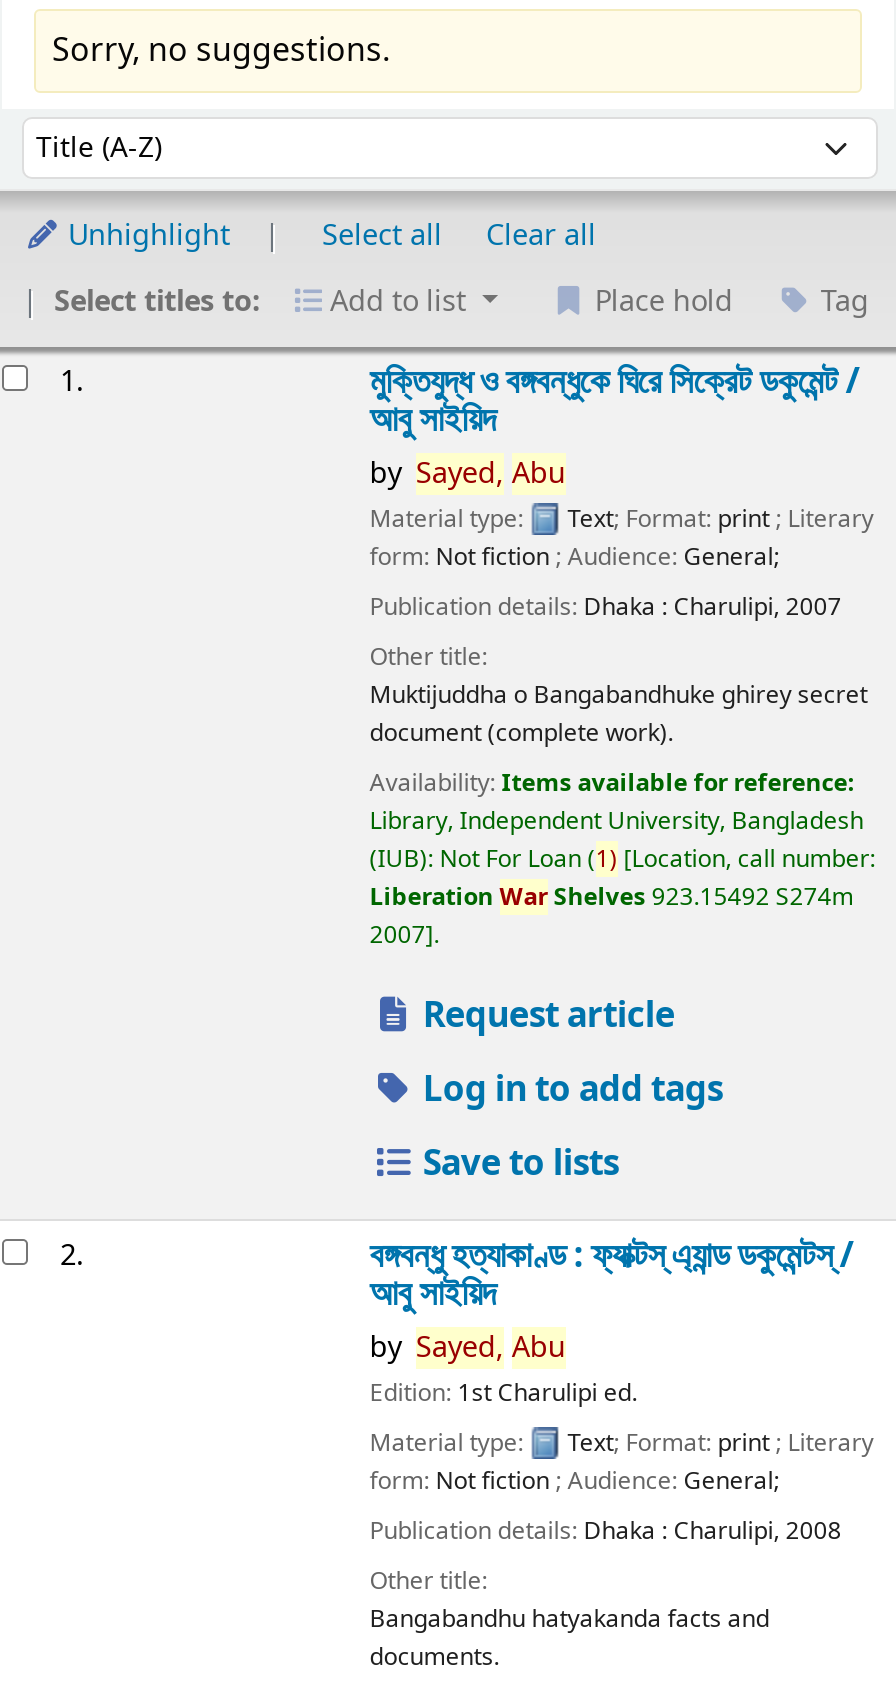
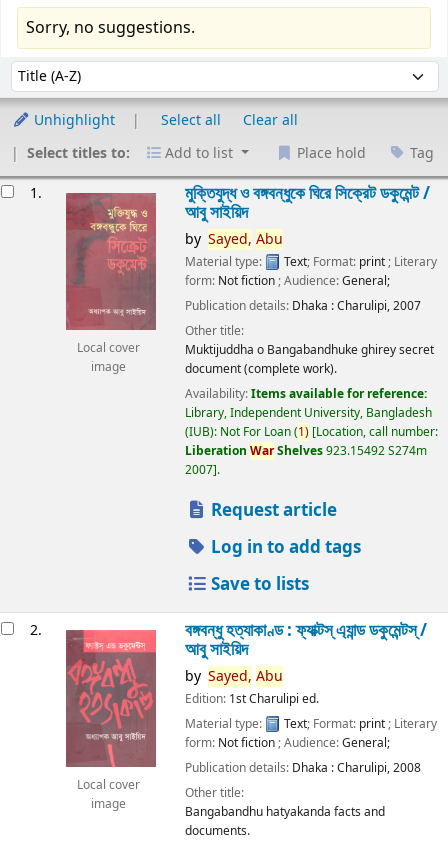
+ [image]
+ Local cover
+ image

+ [image]
+ Local cover
+ image
